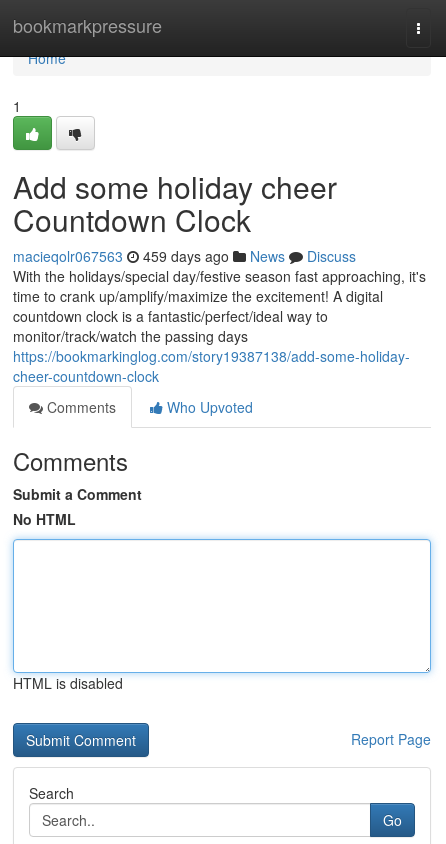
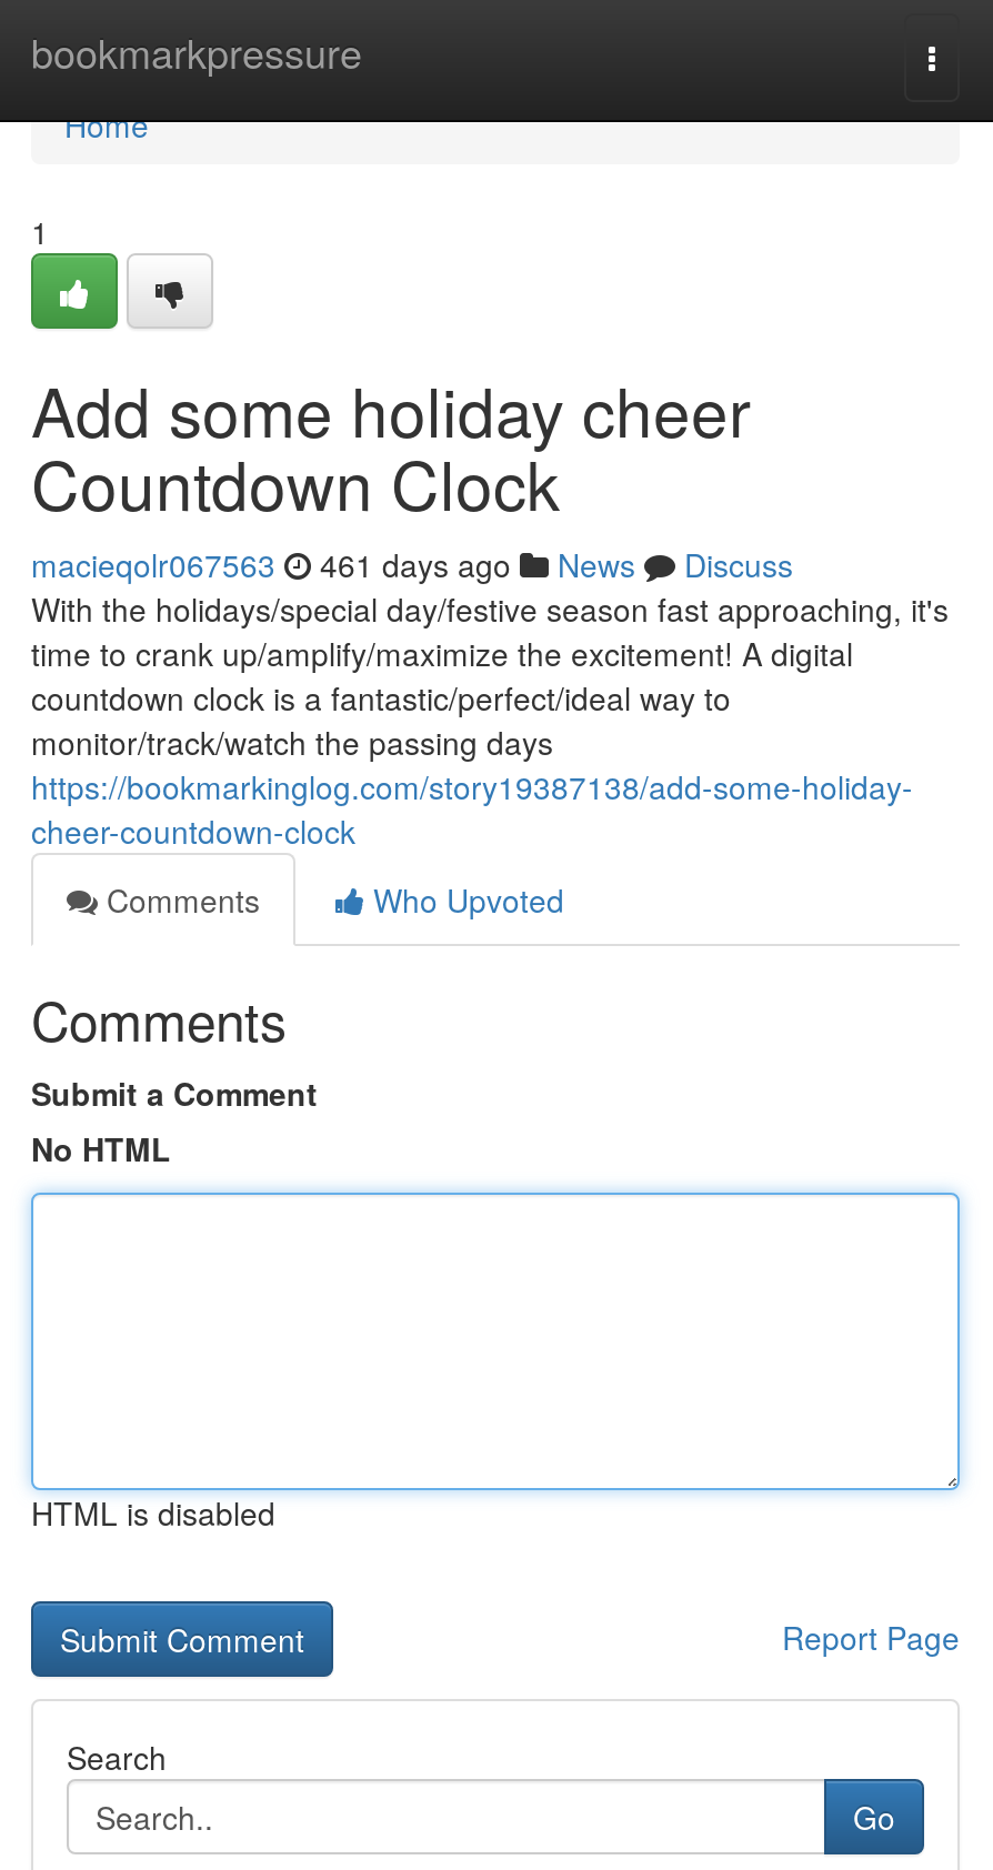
- macieqolr067563 459 days ago News Discuss
+ macieqolr067563 461 days ago News Discuss
